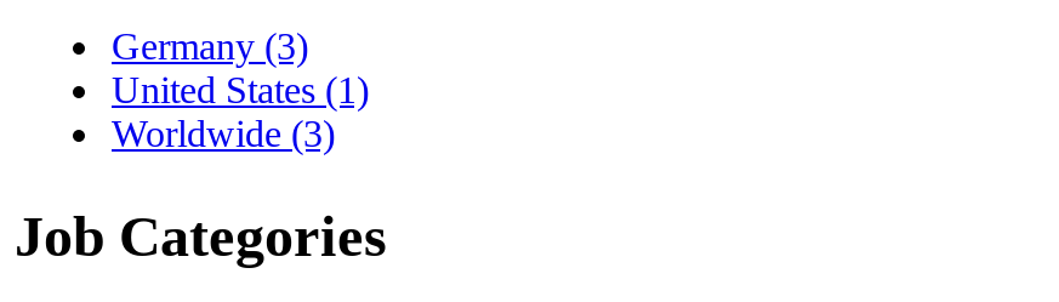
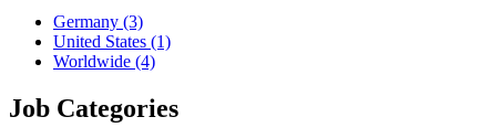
- Worldwide (3)
+ Worldwide (4)
